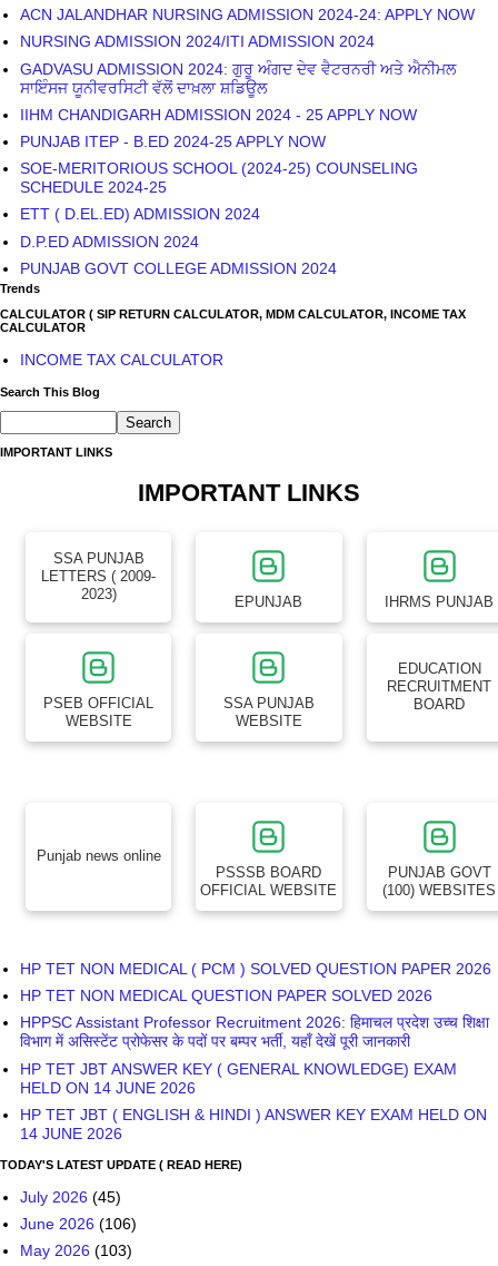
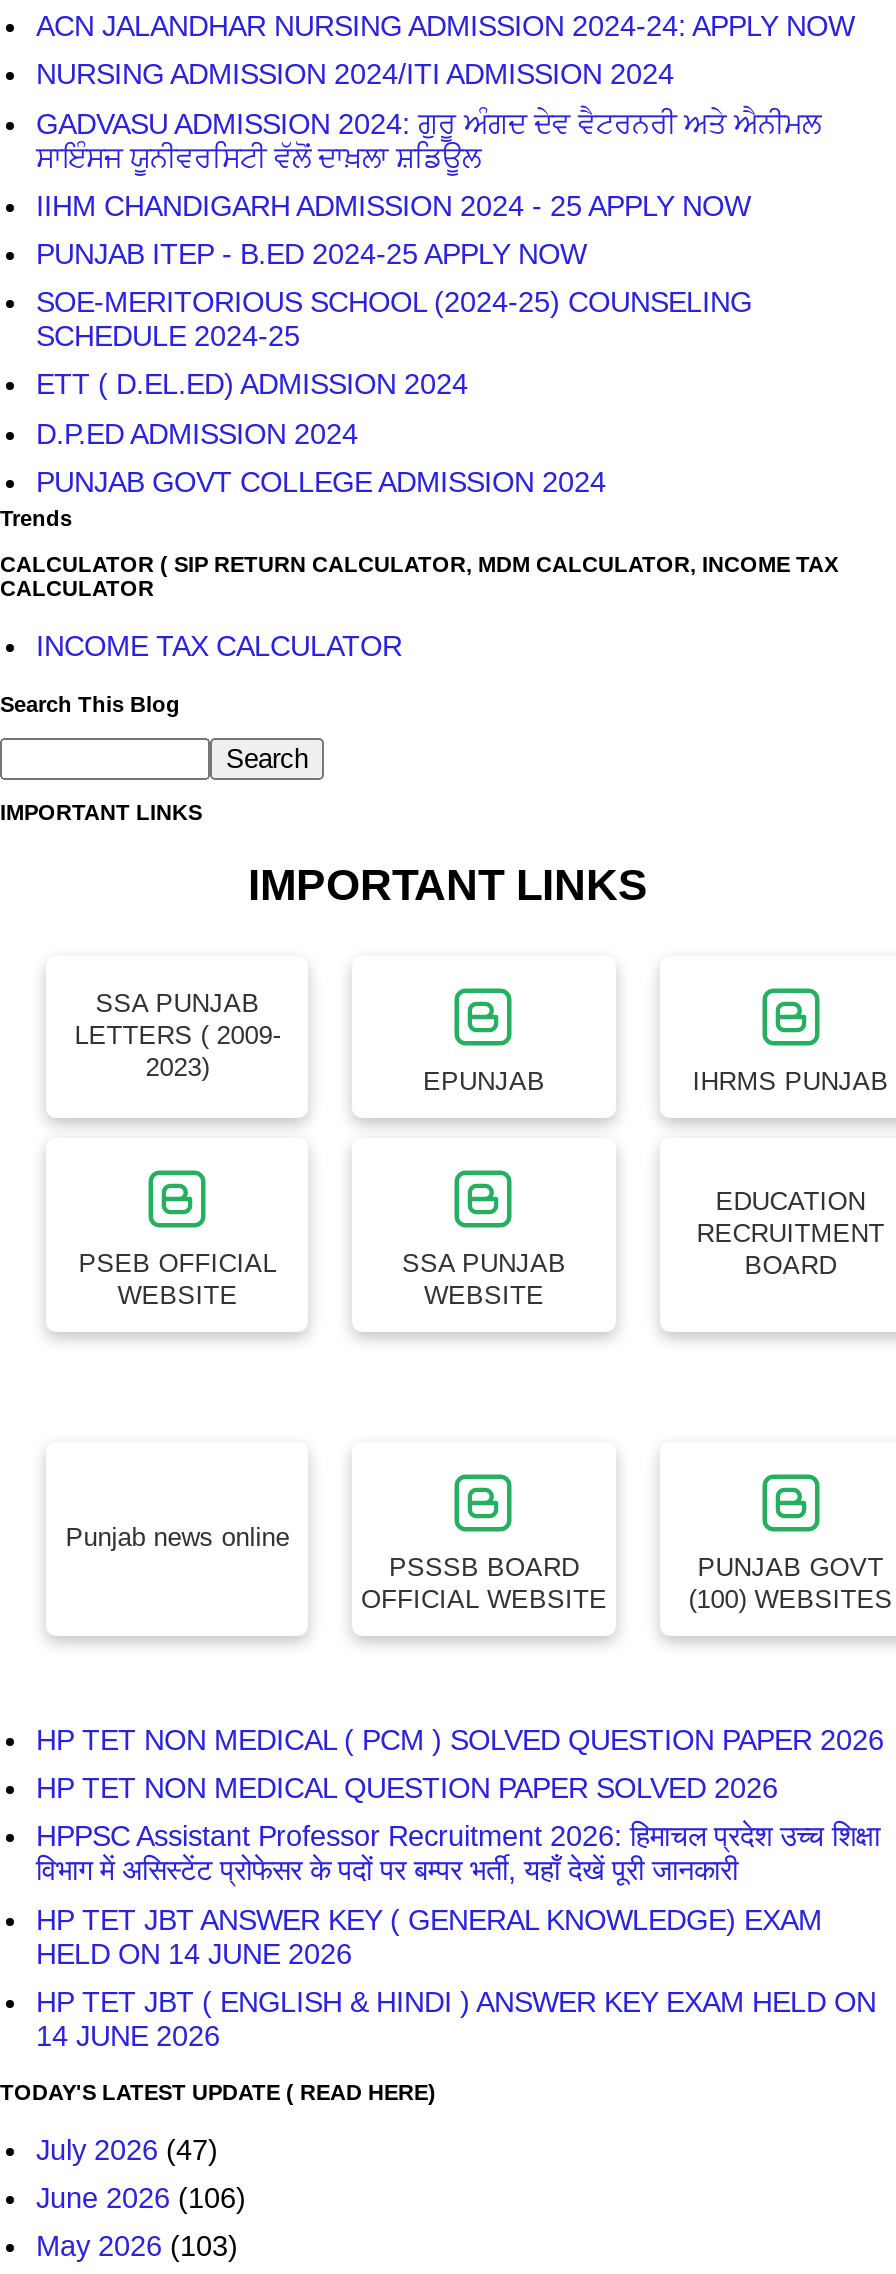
- July 2026 (45)
+ July 2026 (47)
